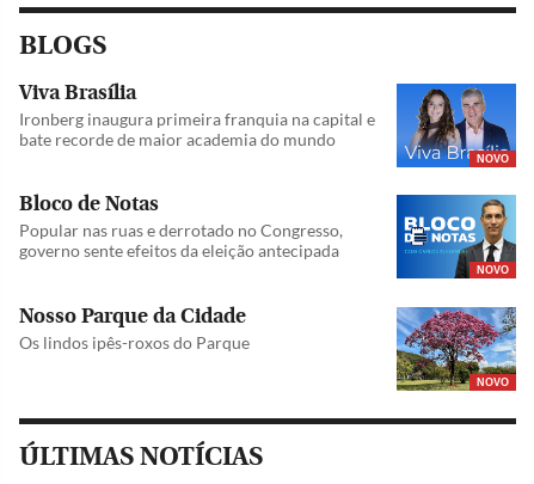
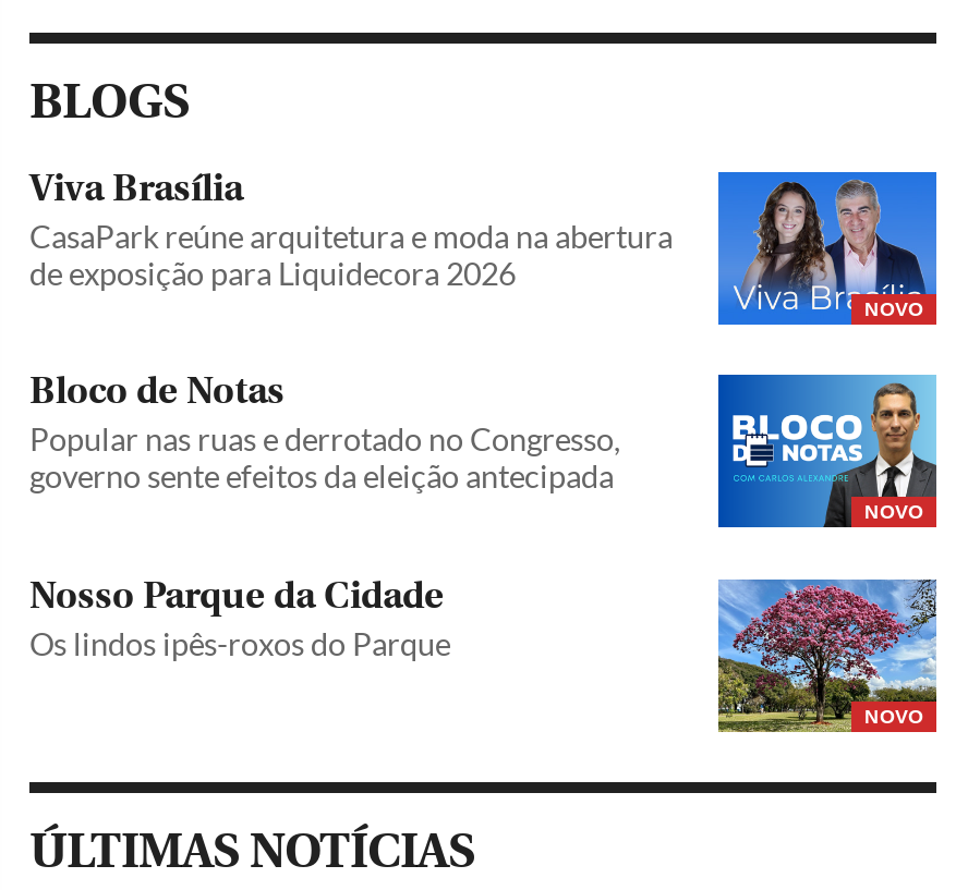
- Ironberg inaugura primeira franquia na capital e
- bate recorde de maior academia do mundo
+ CasaPark reúne arquitetura e moda na abertura
+ de exposição para Liquidecora 2026
